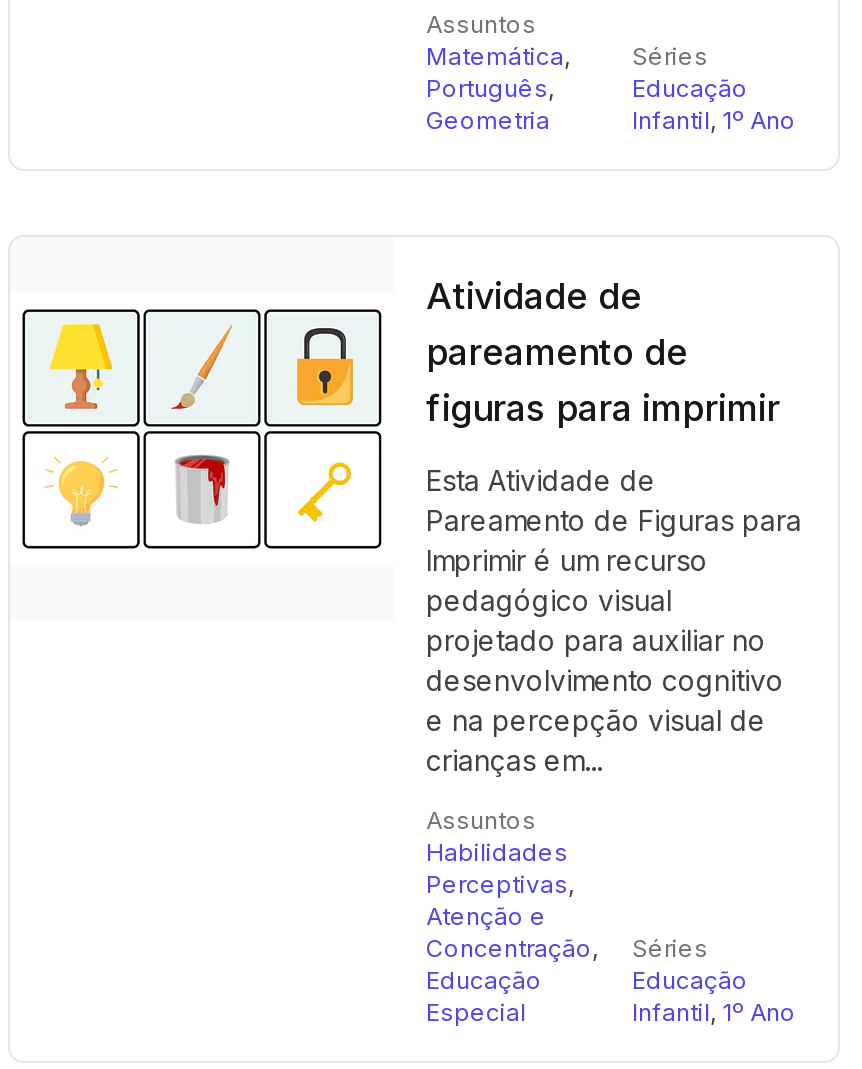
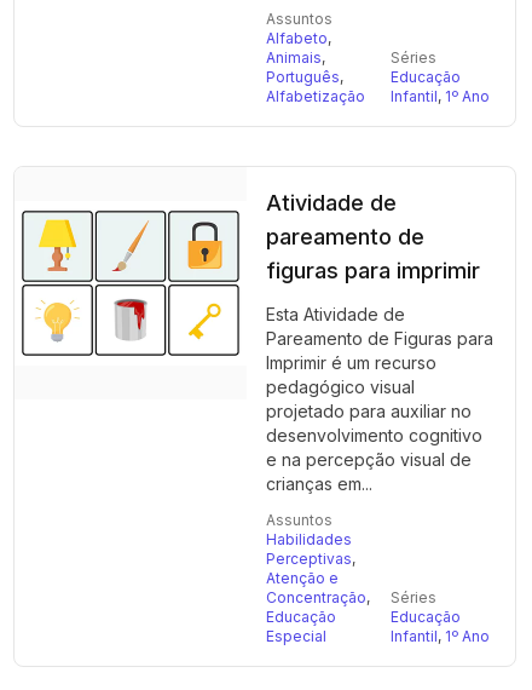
- Matemática,
+ Alfabeto,
+ Animais,

- Geometria
+ Alfabetização
